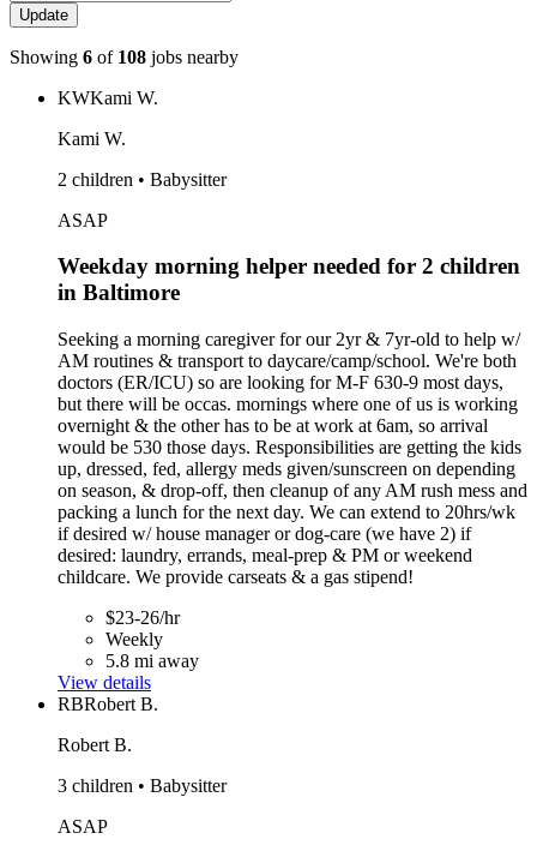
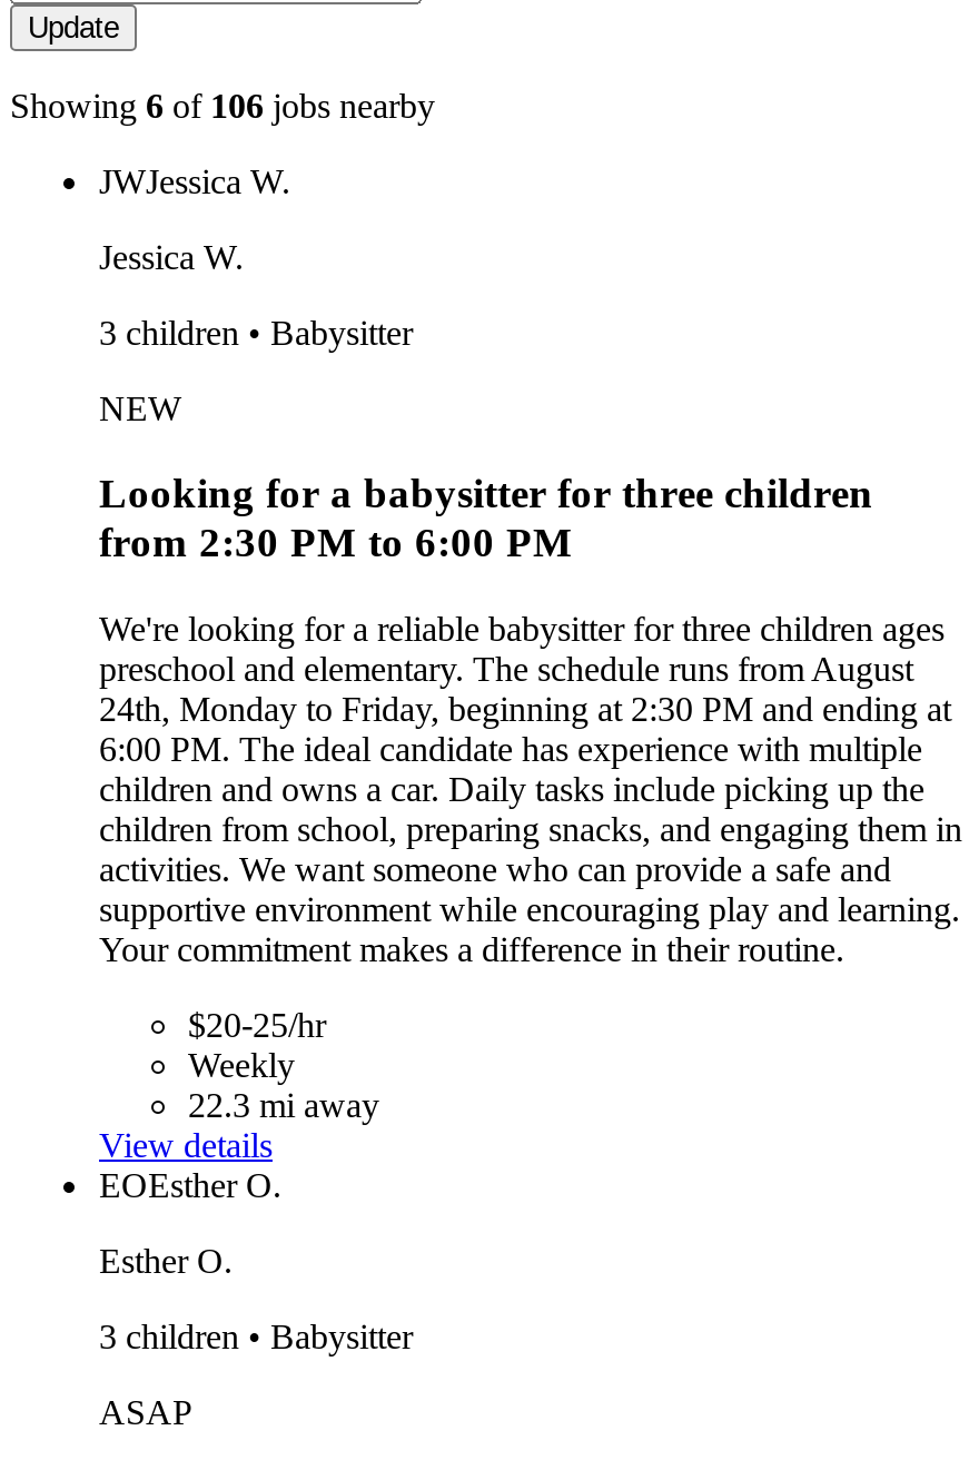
- Showing 6 of 108 jobs nearby
+ Showing 6 of 106 jobs nearby

- KWKami W.
+ JWJessica W.

- Kami W.
+ Jessica W.

- 2 children • Babysitter
+ 3 children • Babysitter

- ASAP
+ NEW

- Weekday morning helper needed for 2 children
- in Baltimore
+ Looking for a babysitter for three children
+ from 2:30 PM to 6:00 PM

- Seeking a morning caregiver for our 2yr & 7yr-old to help w/
- AM routines & transport to daycare/camp/school. We're both
- doctors (ER/ICU) so are looking for M-F 630-9 most days,
- but there will be occas. mornings where one of us is working
- overnight & the other has to be at work at 6am, so arrival
- would be 530 those days. Responsibilities are getting the kids
- up, dressed, fed, allergy meds given/sunscreen on depending
- on season, & drop-off, then cleanup of any AM rush mess and
- packing a lunch for the next day. We can extend to 20hrs/wk
- if desired w/ house manager or dog-care (we have 2) if
- desired: laundry, errands, meal-prep & PM or weekend
- childcare. We provide carseats & a gas stipend!
+ We're looking for a reliable babysitter for three children ages
+ preschool and elementary. The schedule runs from August
+ 24th, Monday to Friday, beginning at 2:30 PM and ending at
+ 6:00 PM. The ideal candidate has experience with multiple
+ children and owns a car. Daily tasks include picking up the
+ children from school, preparing snacks, and engaging them in
+ activities. We want someone who can provide a safe and
+ supportive environment while encouraging play and learning.
+ Your commitment makes a difference in their routine.

- $23-26/hr
+ $20-25/hr

- 5.8 mi away
+ 22.3 mi away

- RBRobert B.
+ EOEsther O.

- Robert B.
+ Esther O.
